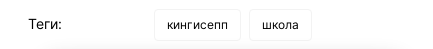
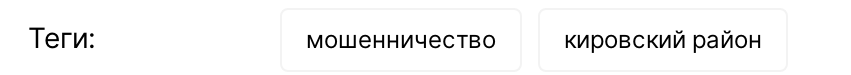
- кингисепп
- школа
+ мошенничество
+ кировский район
